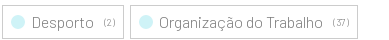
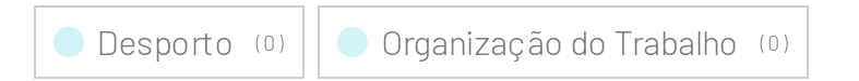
- Desporto (2)
+ Desporto (0)

- Organização do Trabalho (37)
+ Organização do Trabalho (0)
